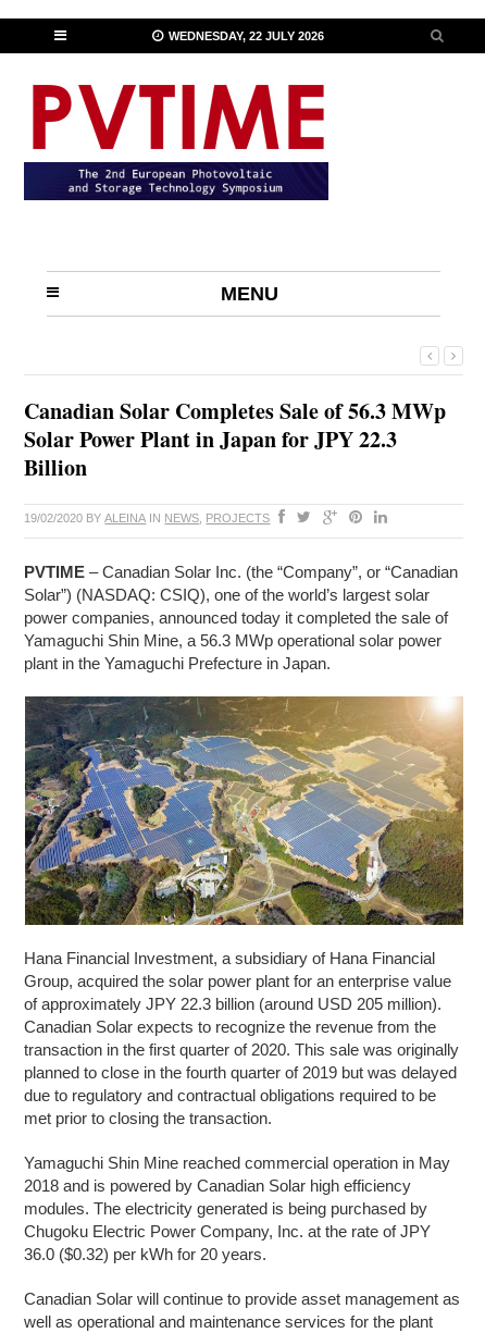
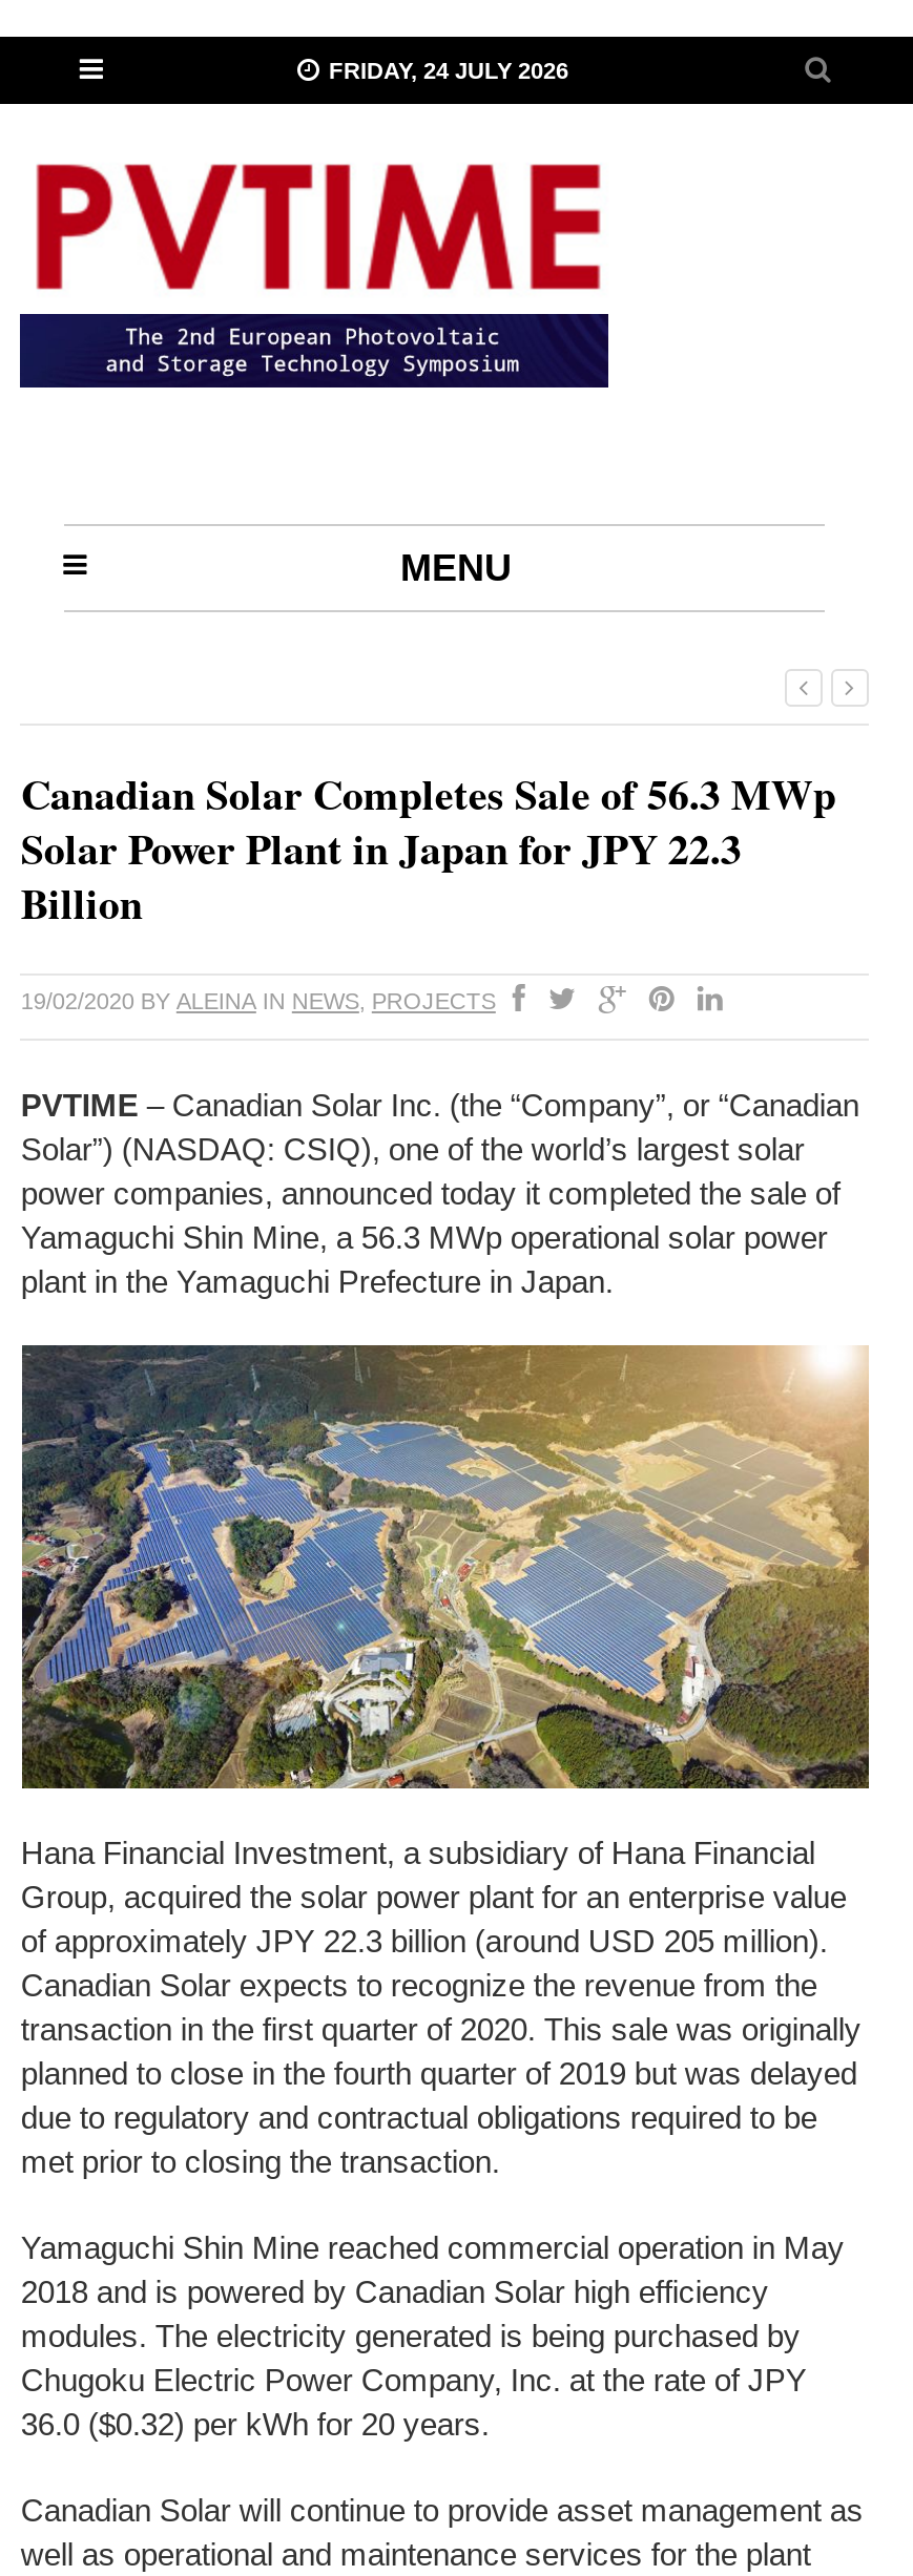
- WEDNESDAY, 22 JULY 2026
+ FRIDAY, 24 JULY 2026
